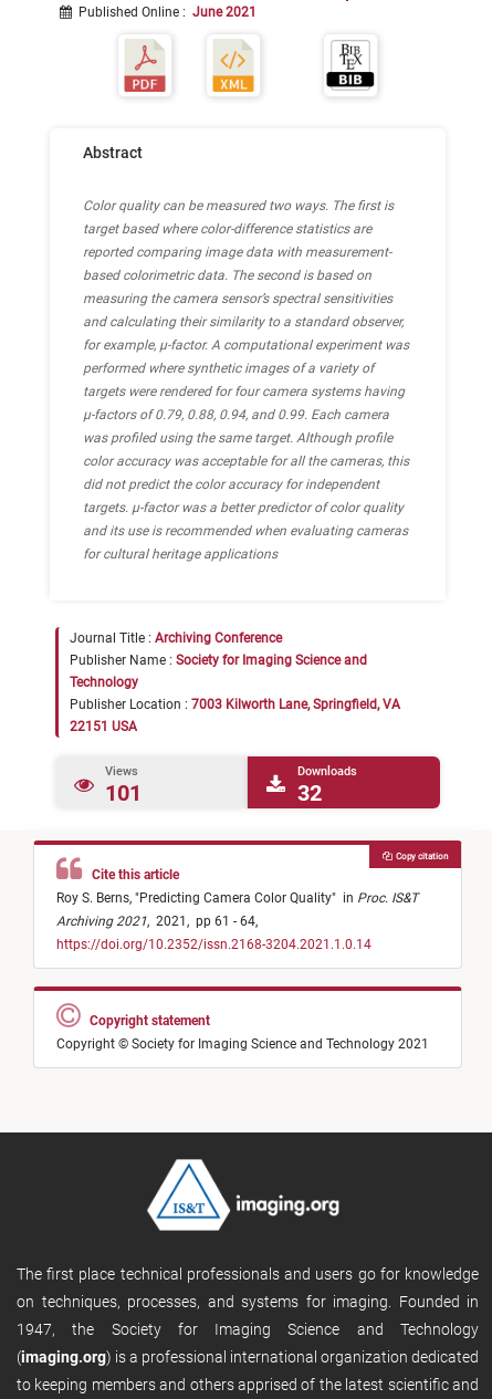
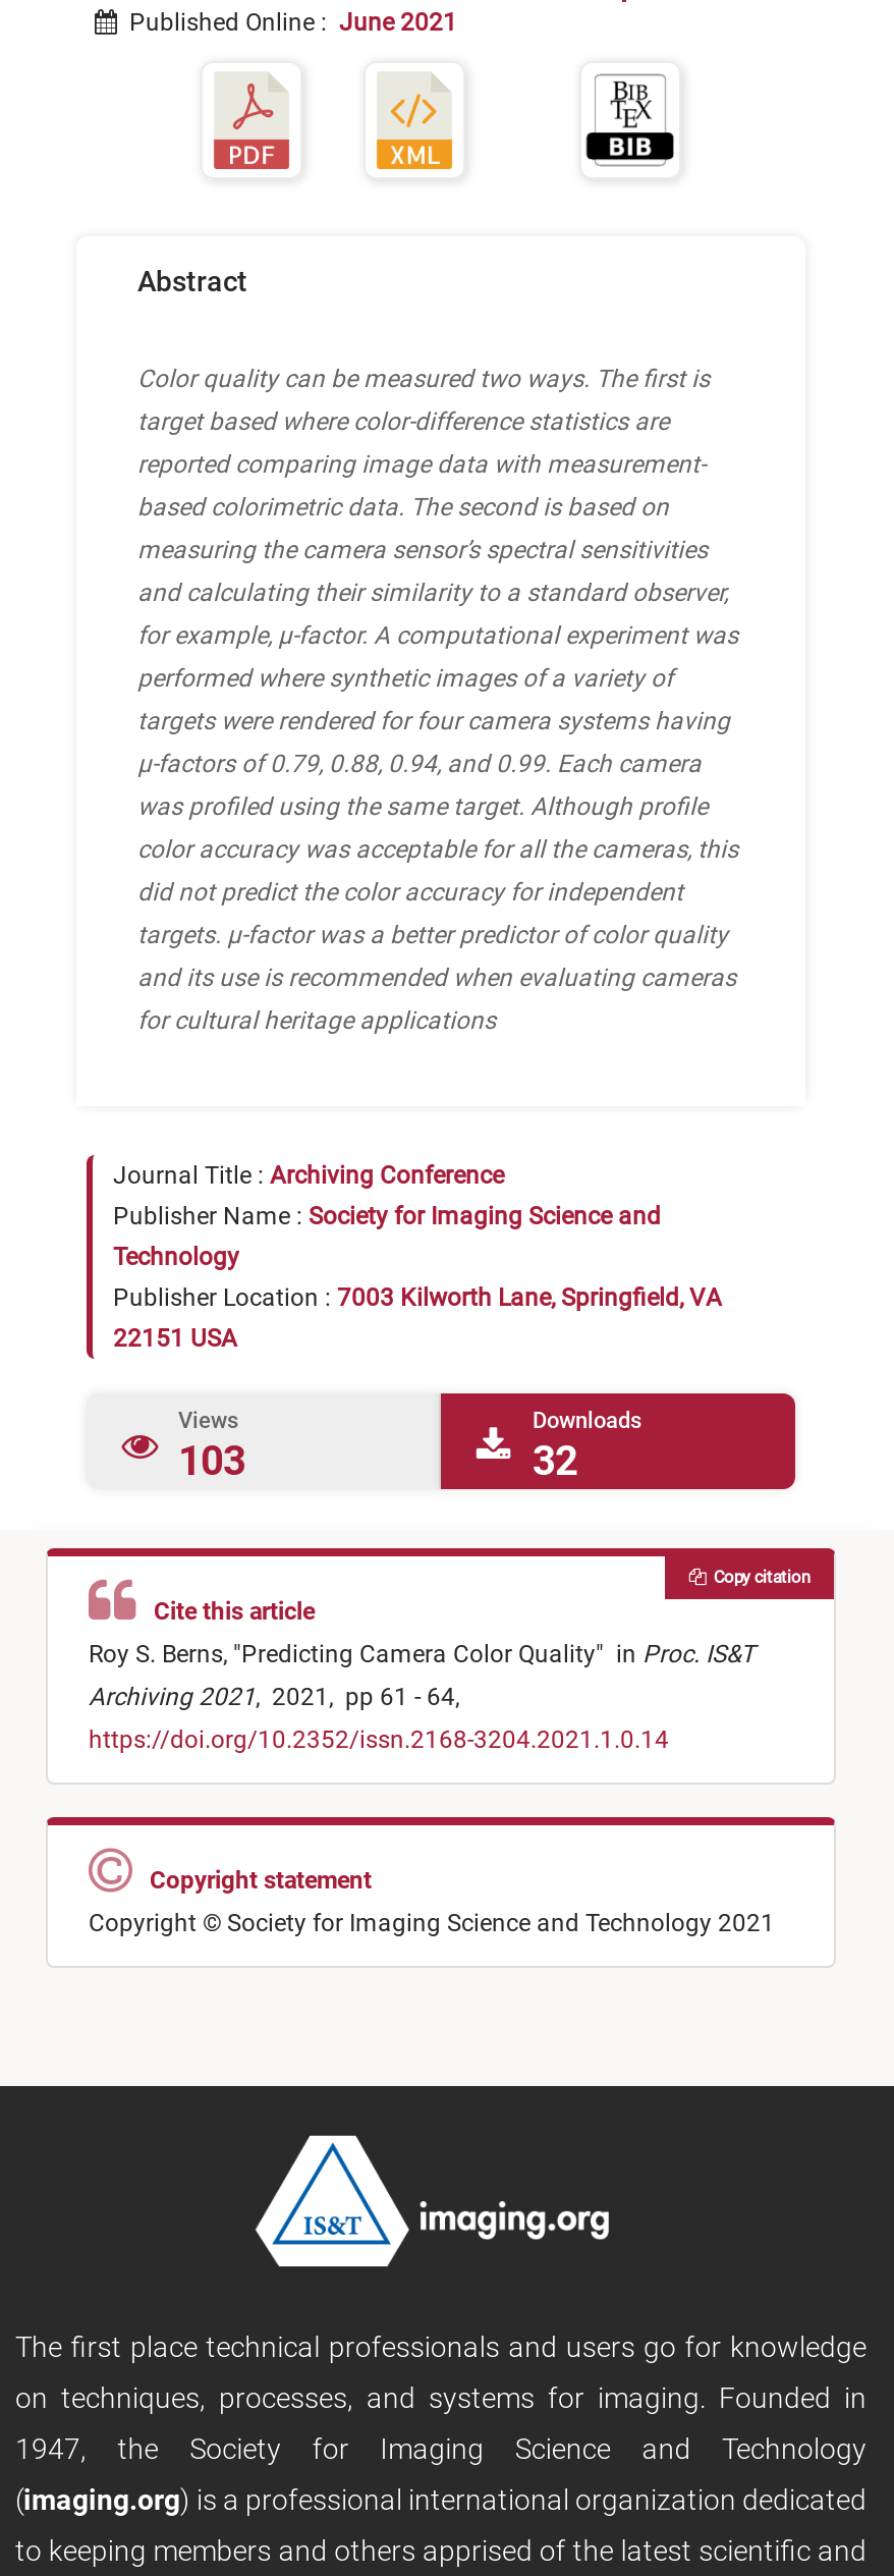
- 101
+ 103
